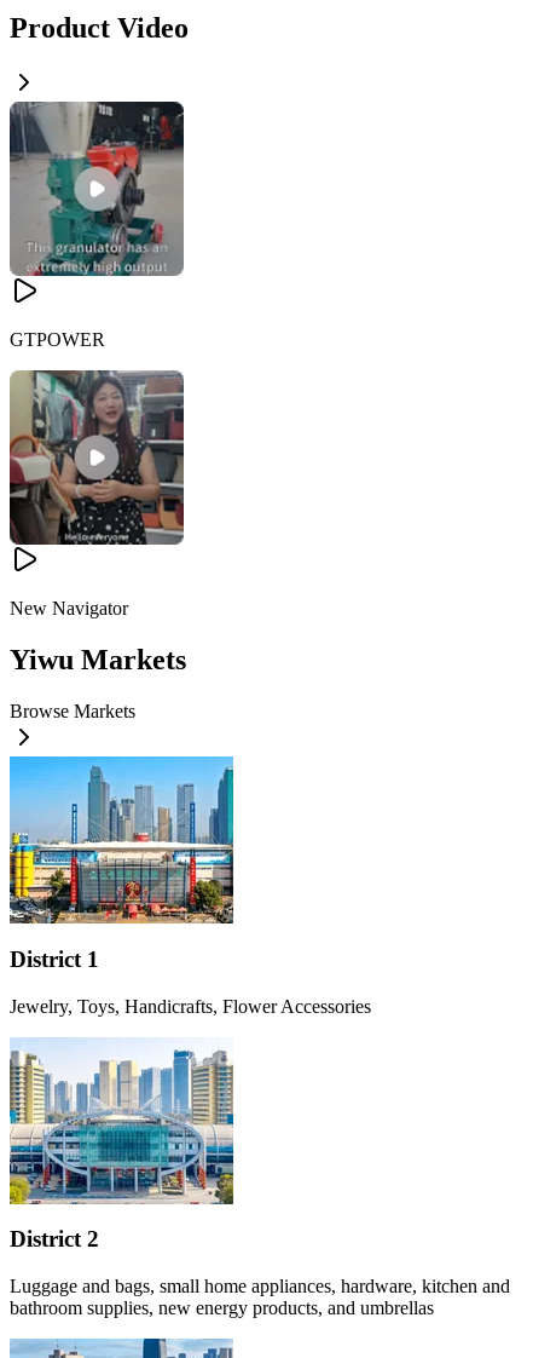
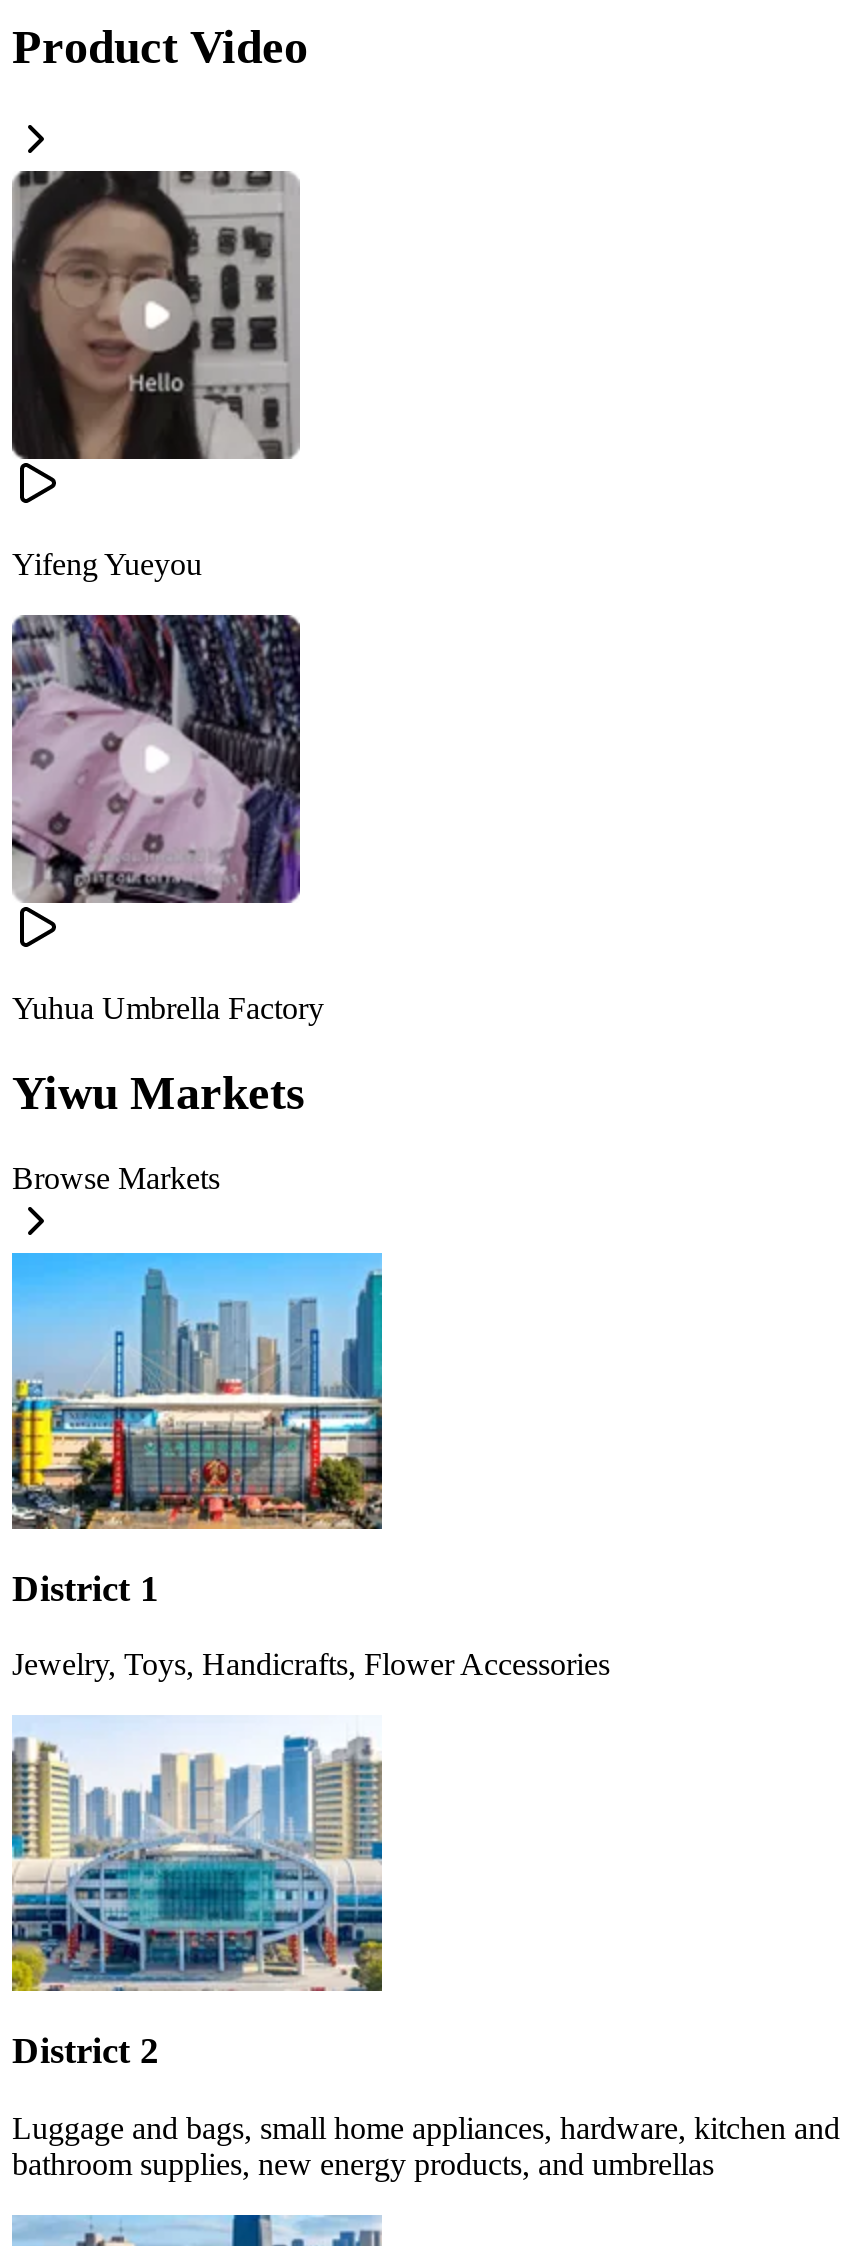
- [image]
+ [image]

- GTPOWER
+ Yifeng Yueyou

- [image]
+ [image]

- New Navigator
+ Yuhua Umbrella Factory
